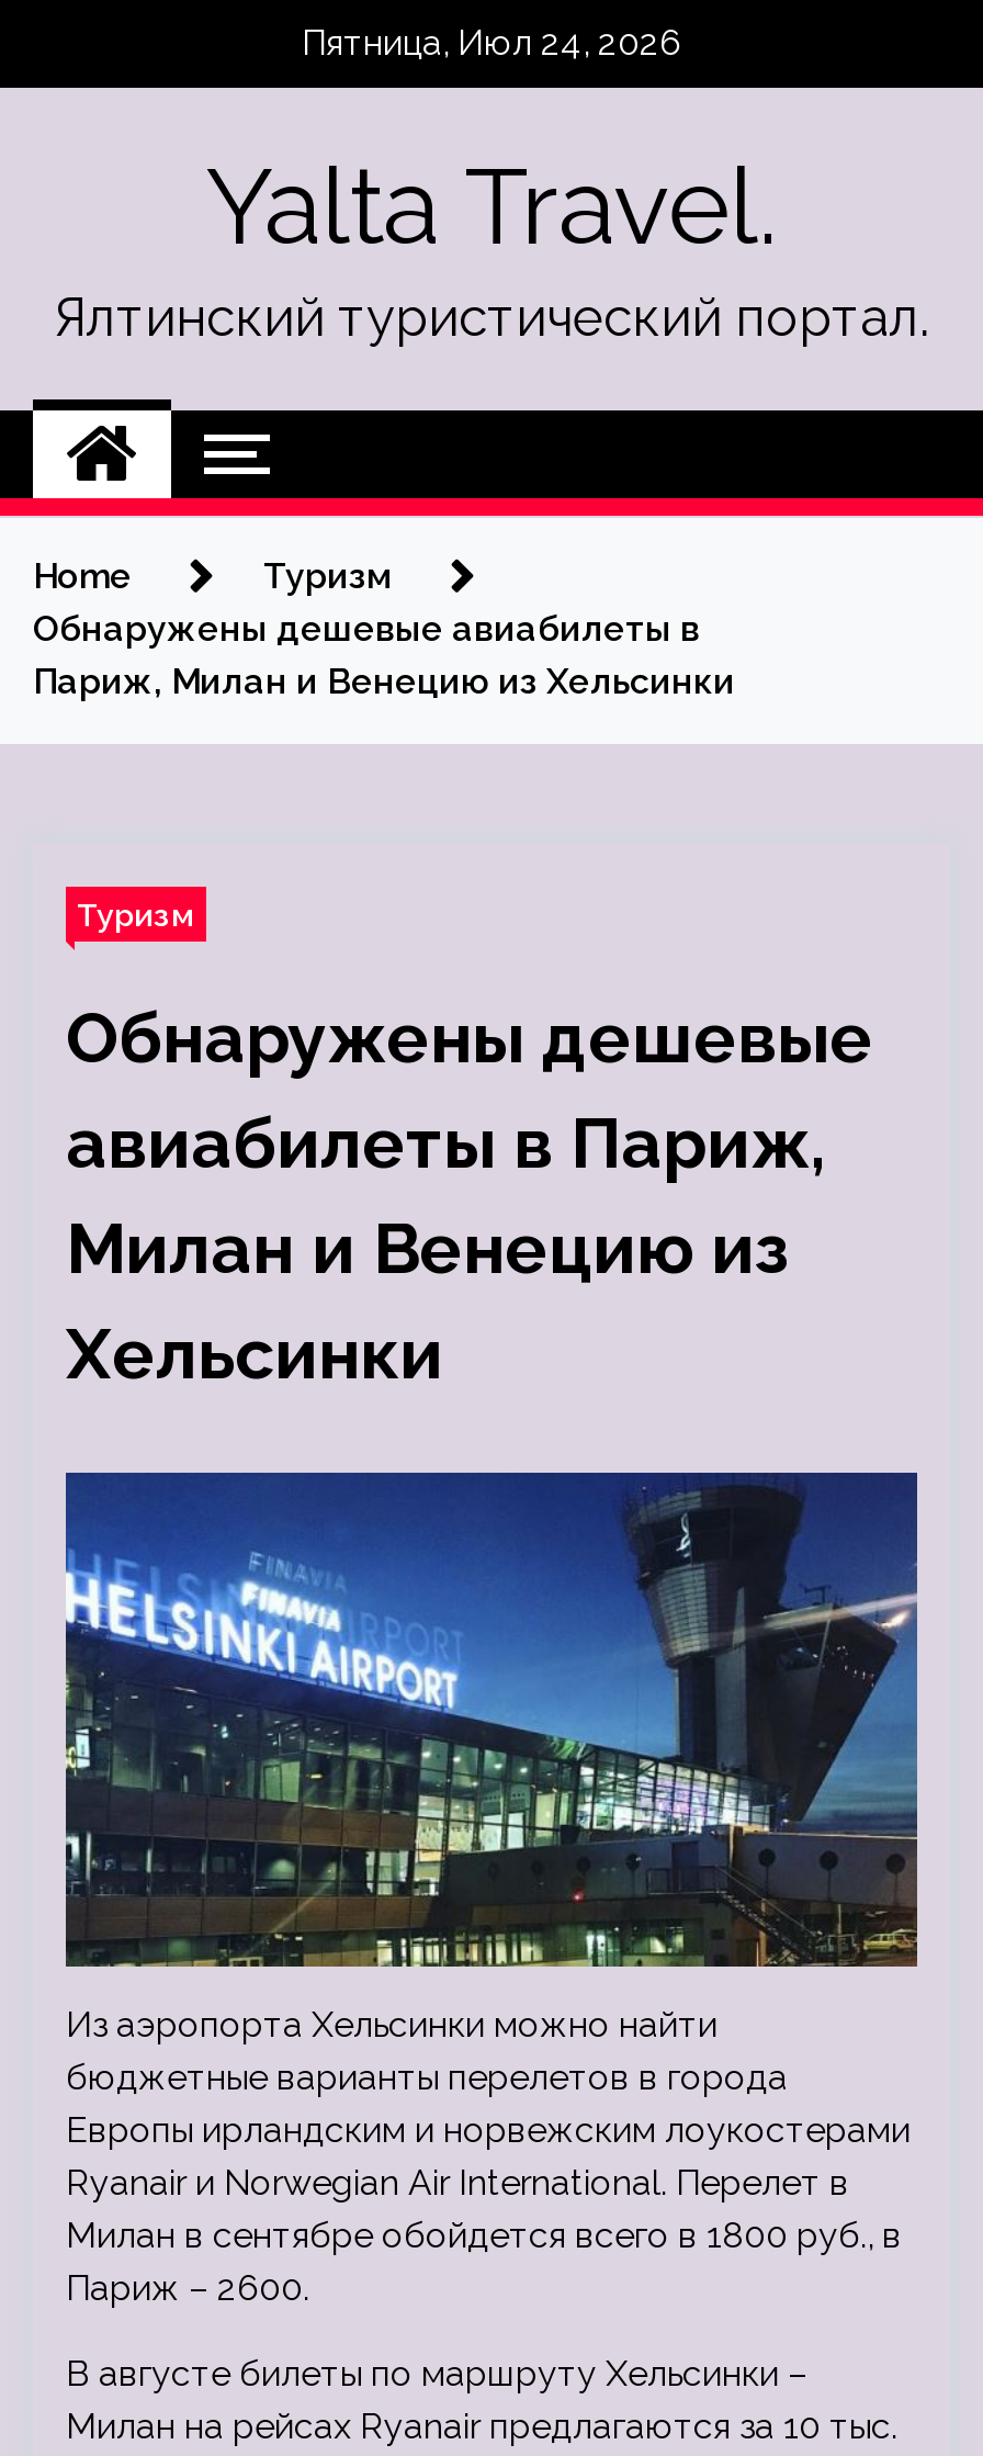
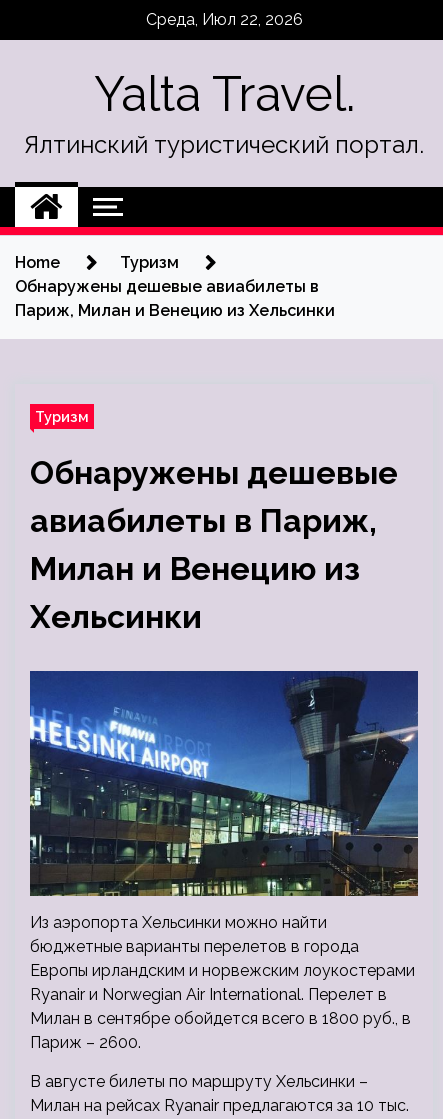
- Пятница, Июл 24, 2026
+ Среда, Июл 22, 2026
